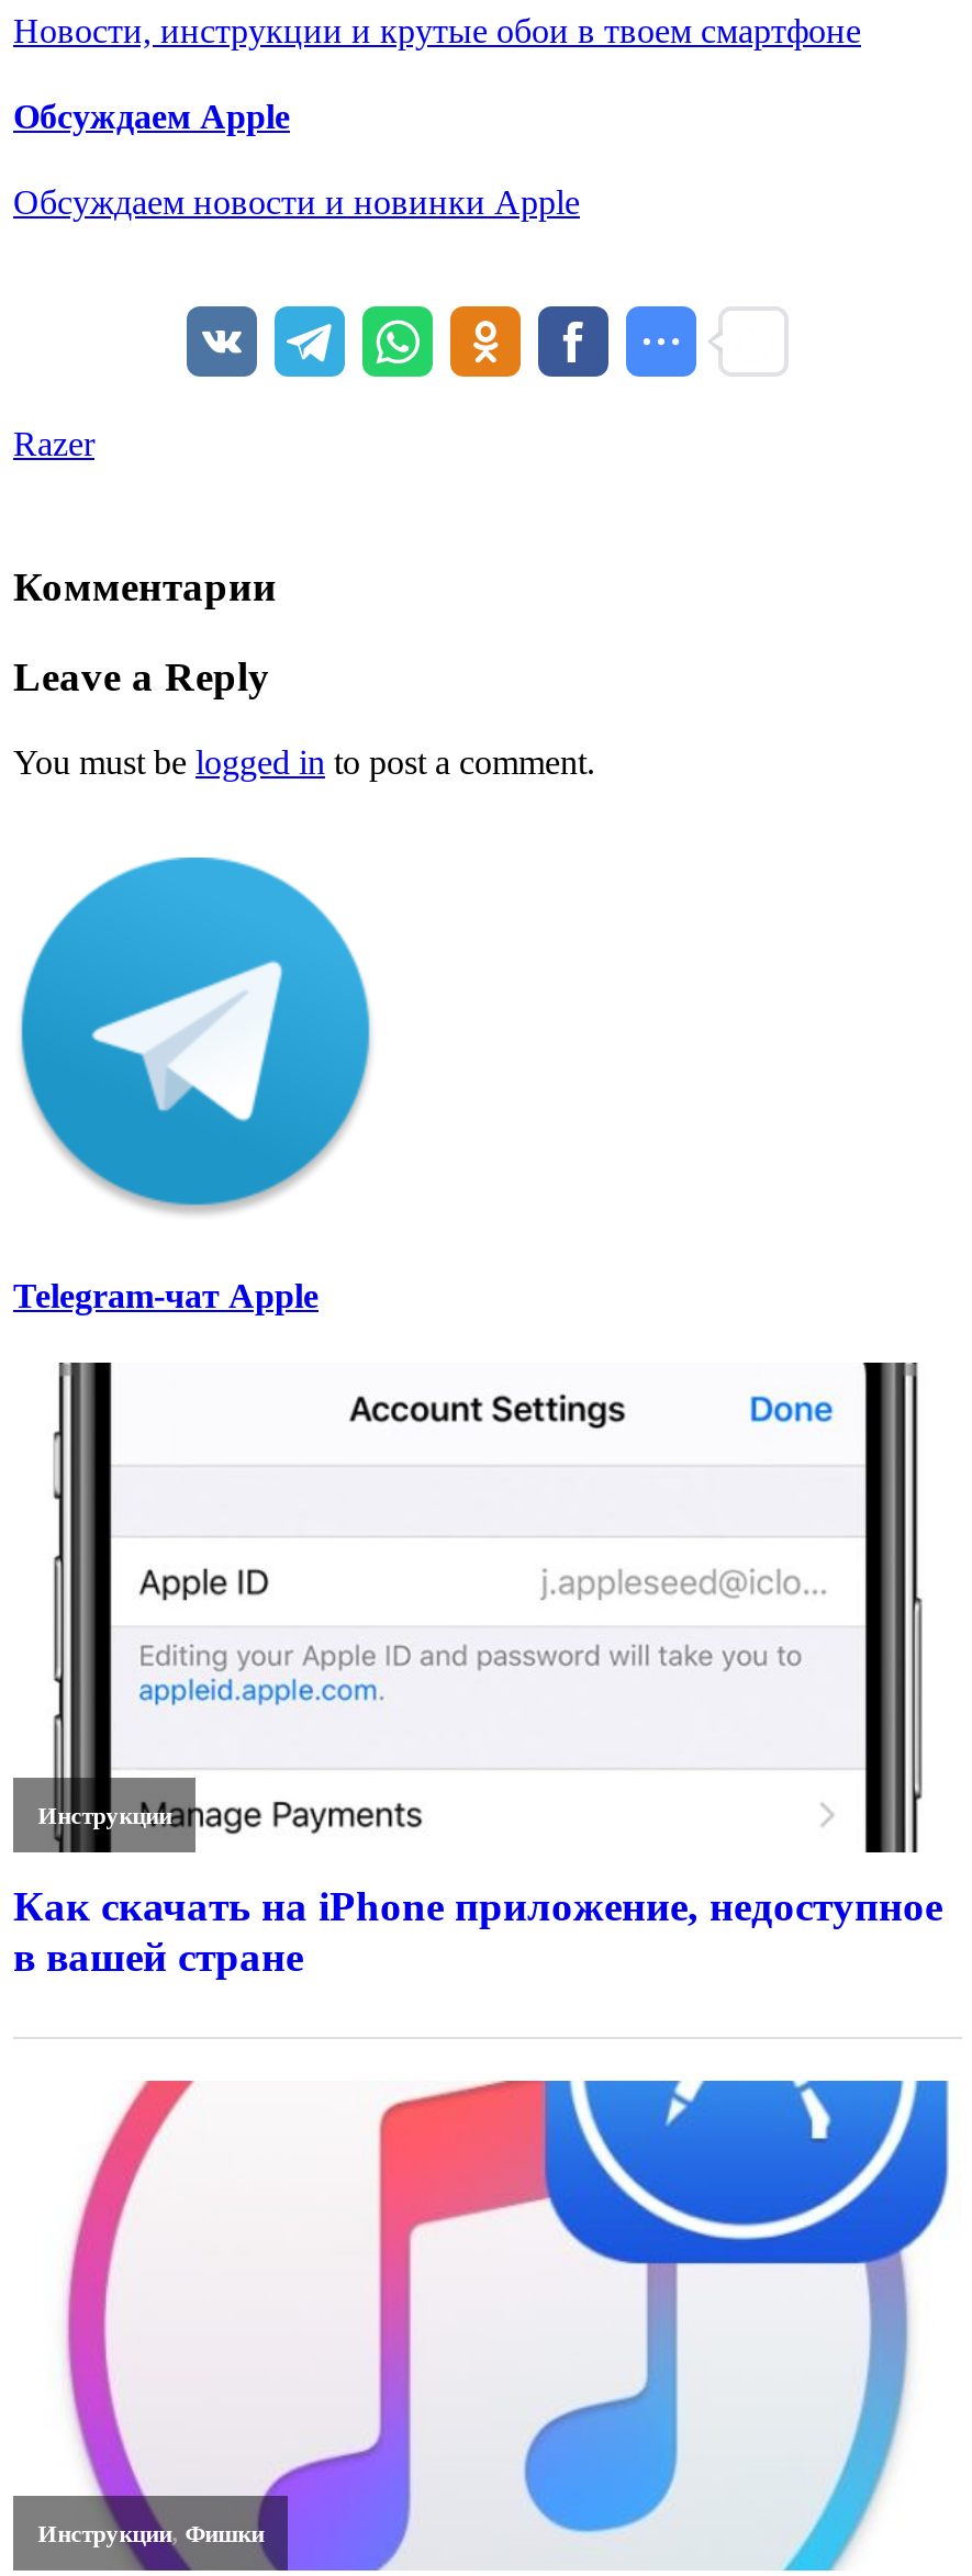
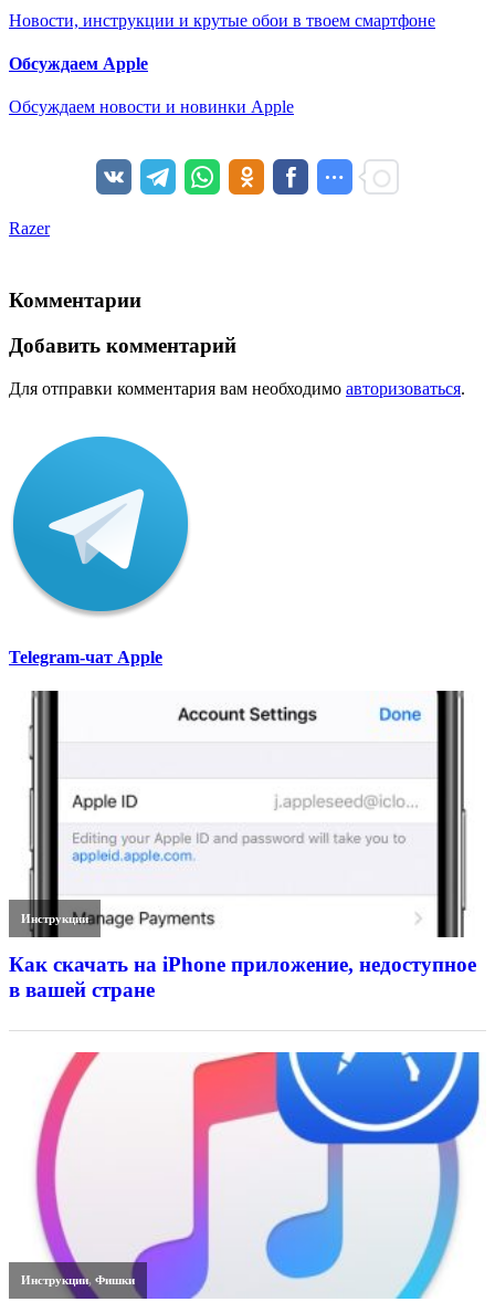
- Leave a Reply
+ Добавить комментарий

- You must be logged in to post a comment.
+ Для отправки комментария вам необходимо авторизоваться.
